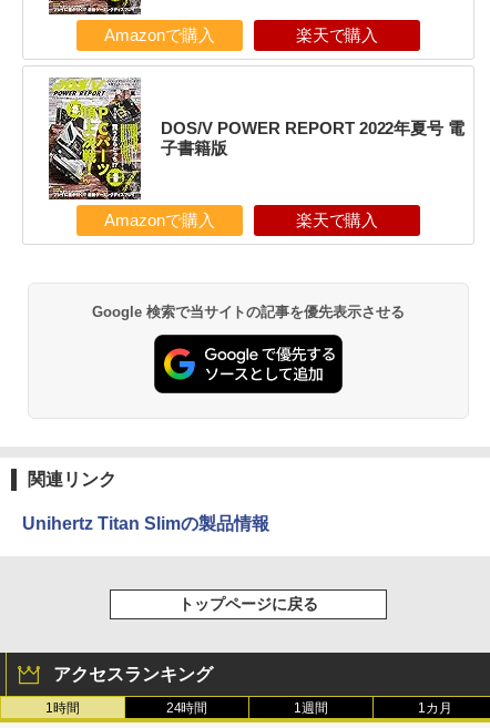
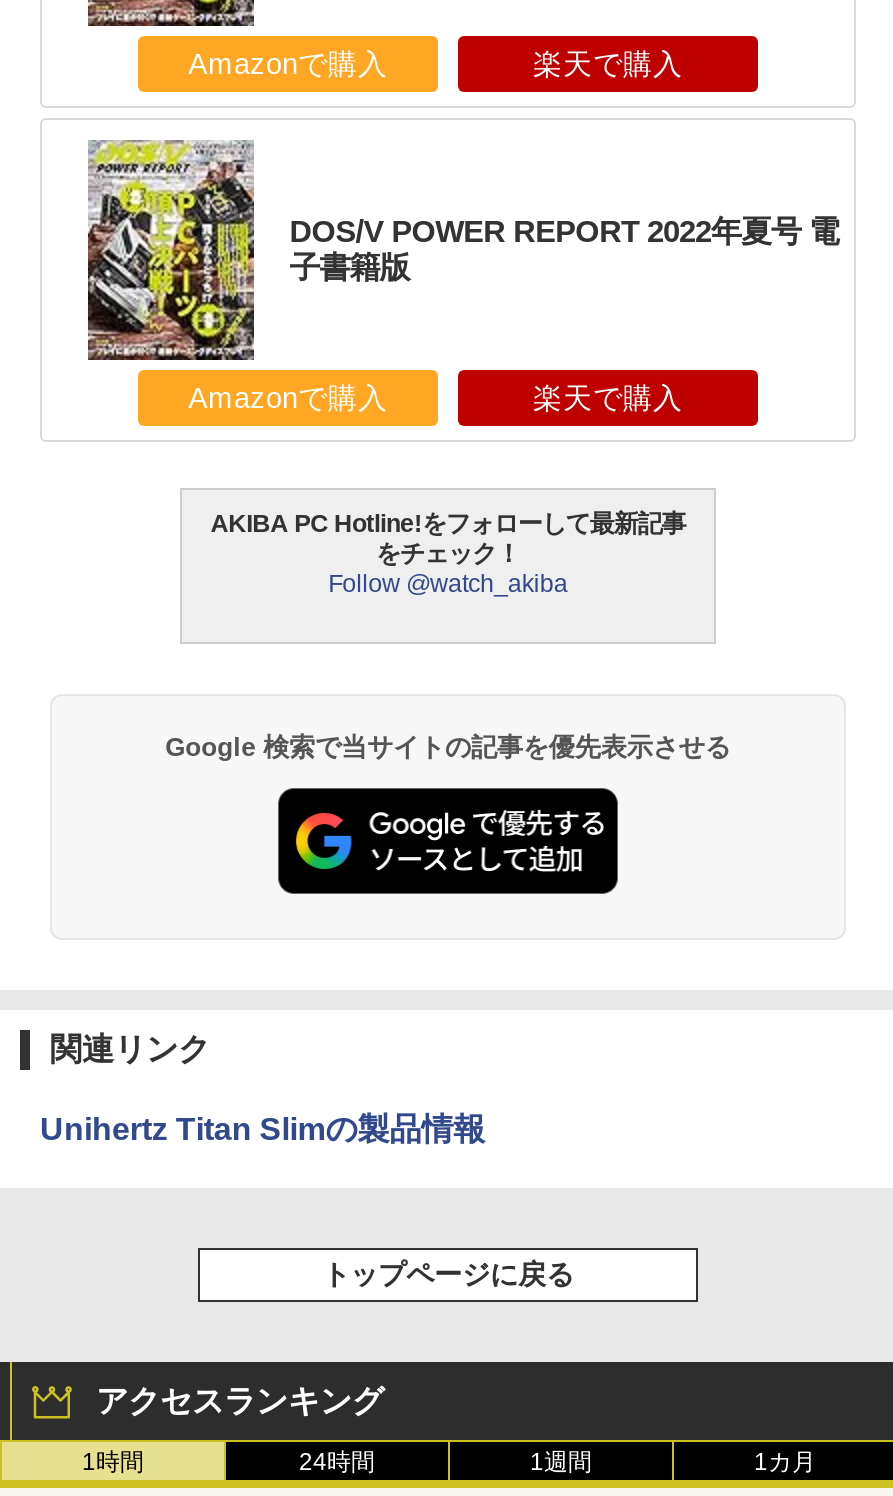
+ AKIBA PC Hotline!をフォローして最新記事
+ をチェック！
+ Follow @watch_akiba
